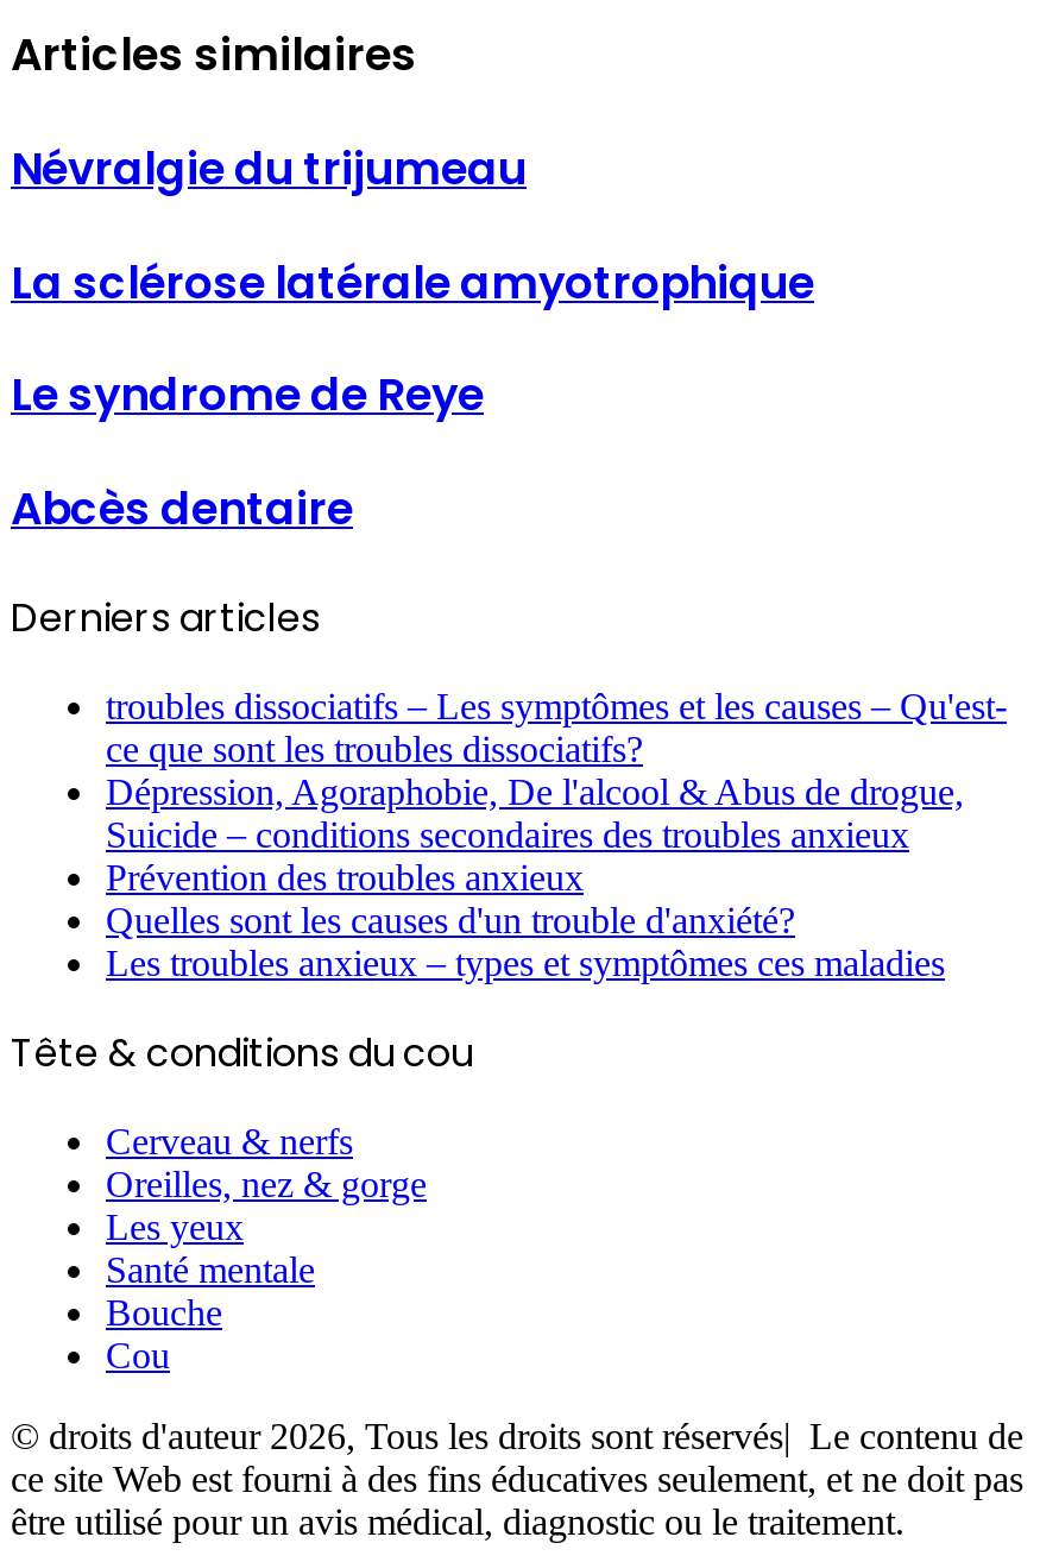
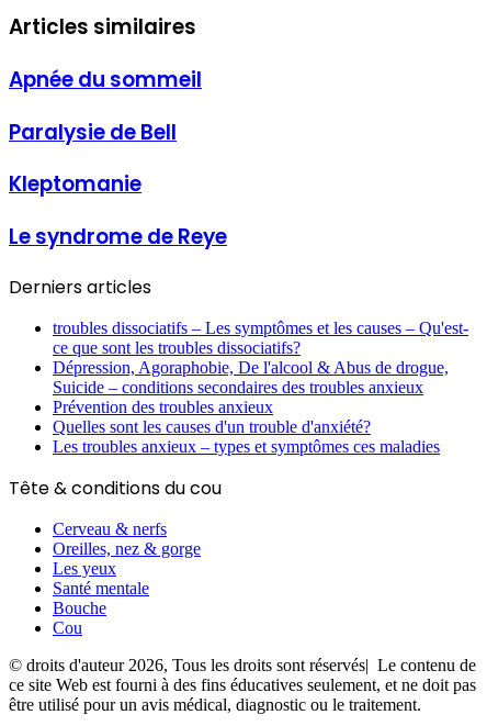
- Névralgie du trijumeau
- La sclérose latérale amyotrophique
+ Apnée du sommeil
+ Paralysie de Bell
+ Kleptomanie

moved down: Le syndrome de Reye

- Abcès dentaire
